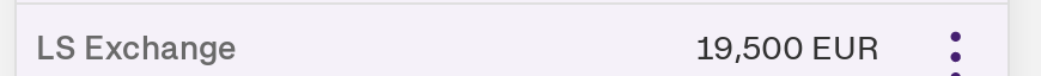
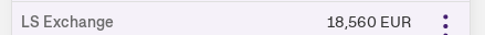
- 19,500 EUR
+ 18,560 EUR
